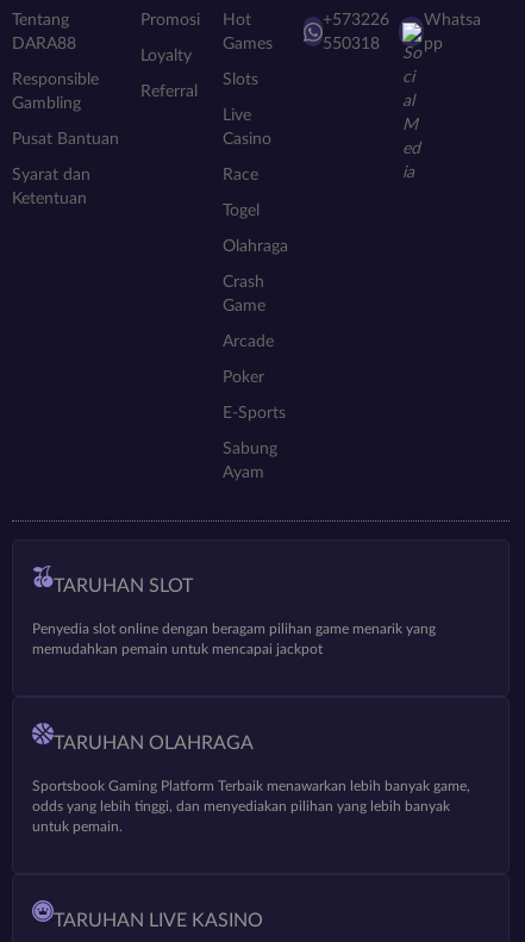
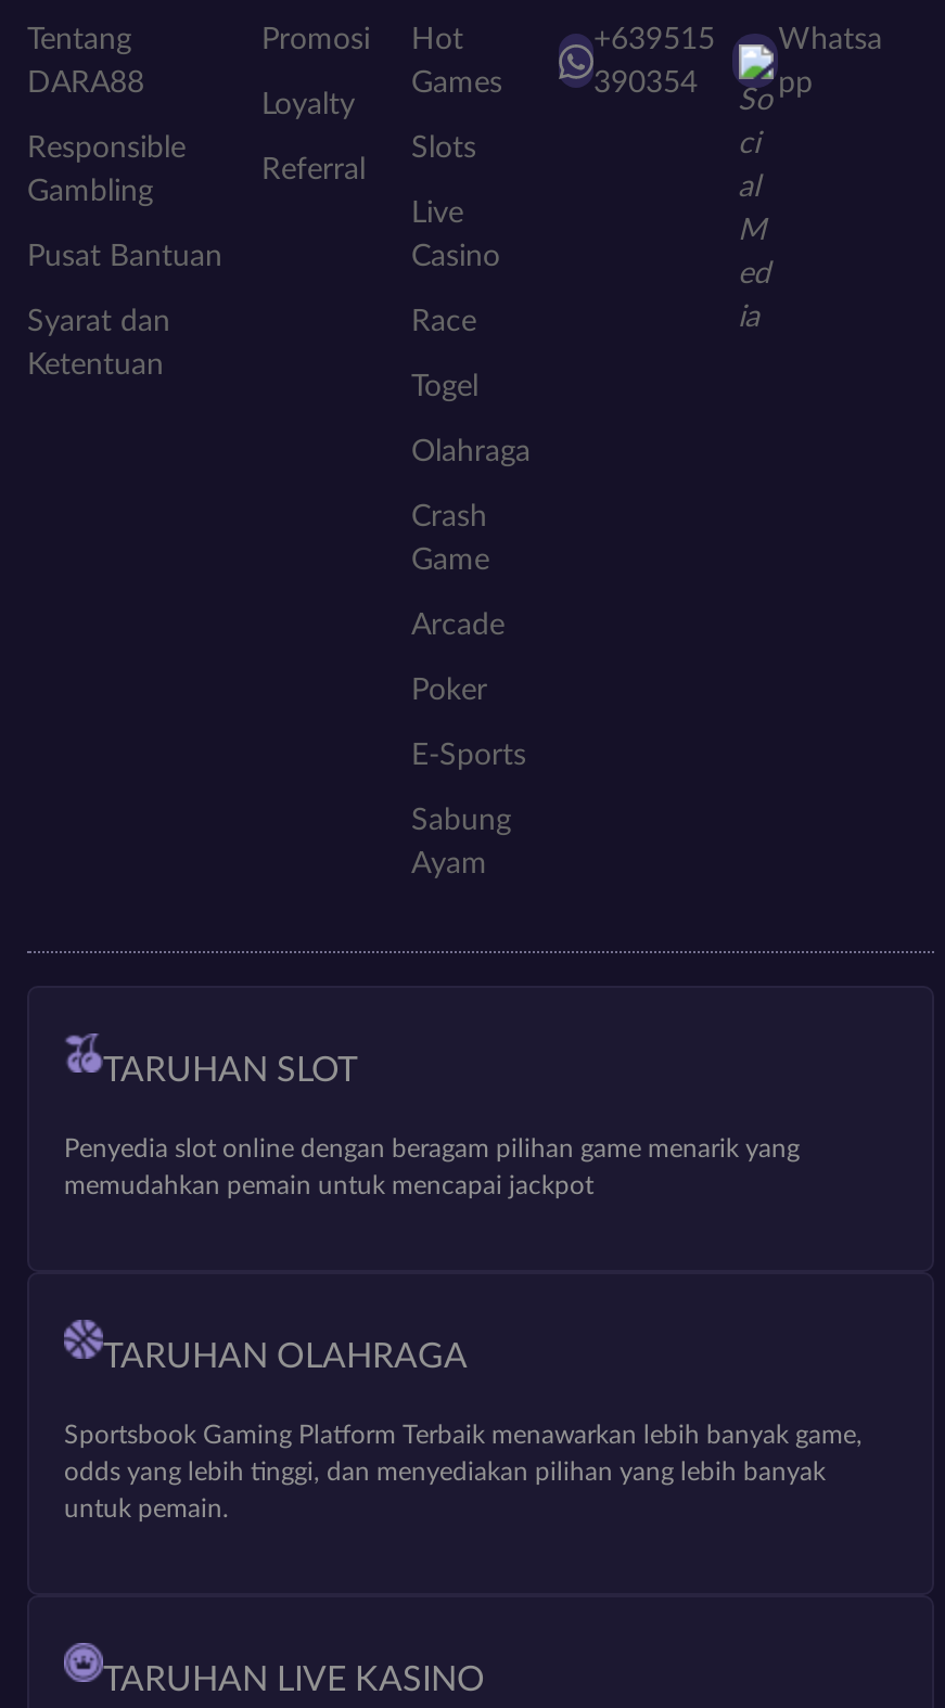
- +573226
+ +639515

- 550318
+ 390354
